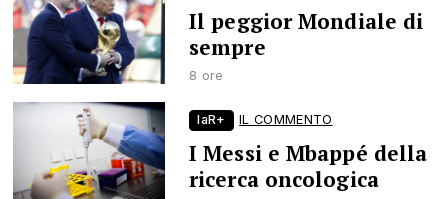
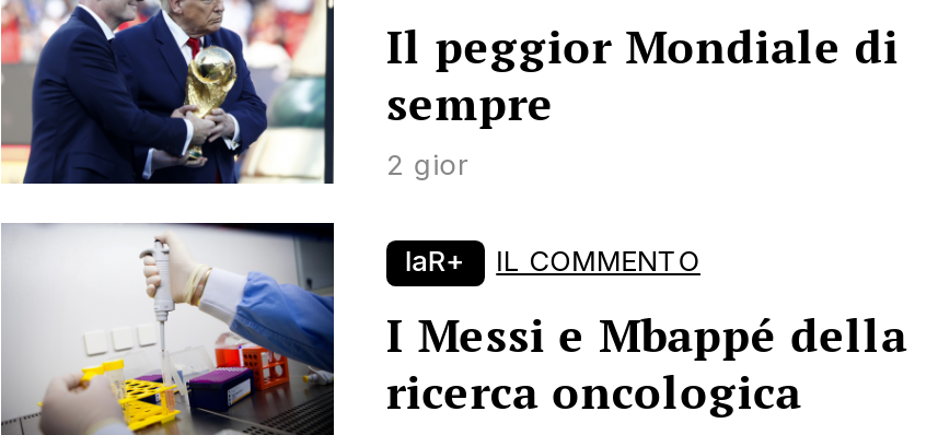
- 8 ore
+ 2 gior
